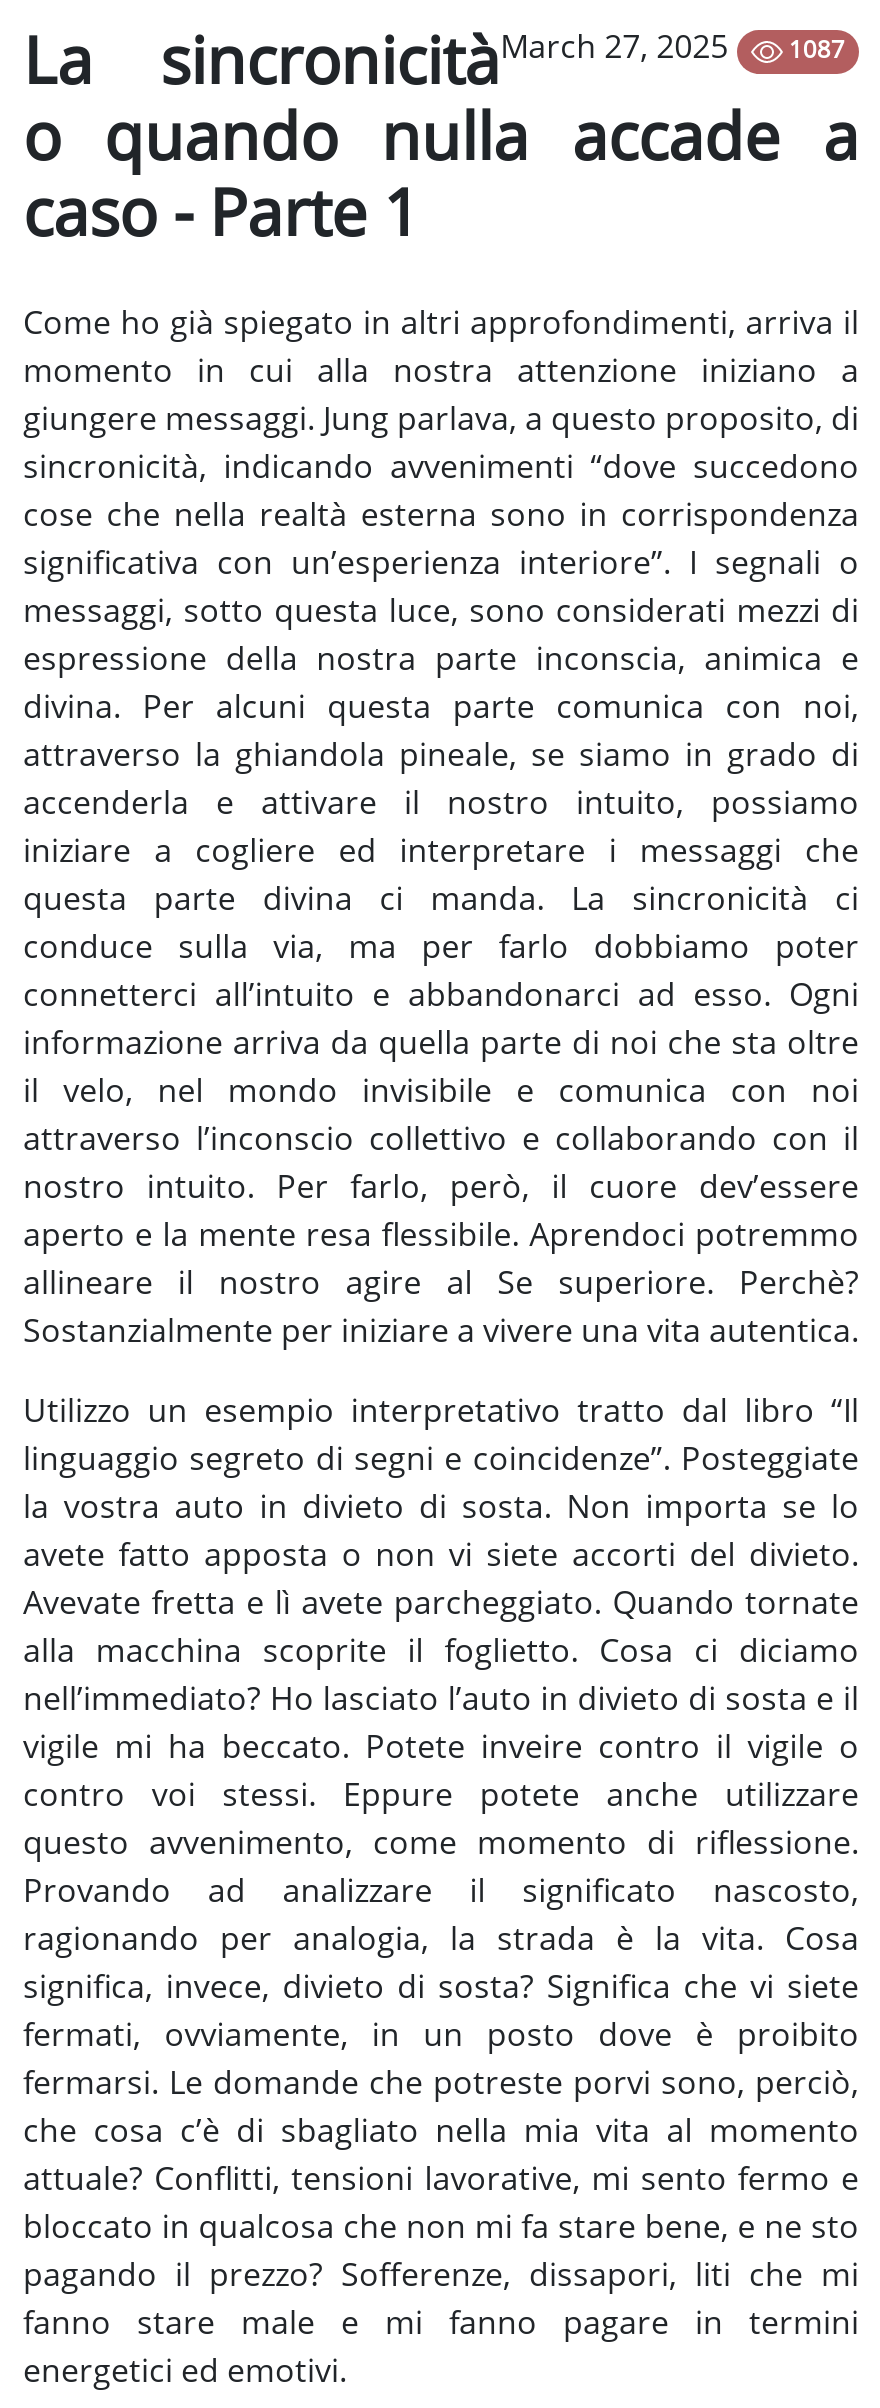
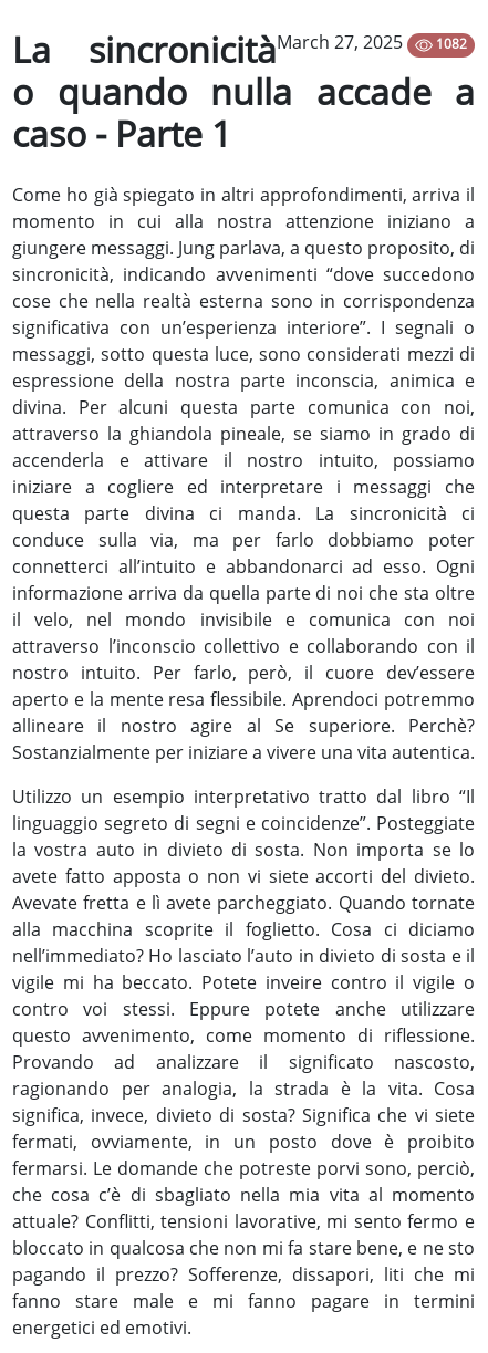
- La sincronicità March 27, 2025 1087
+ La sincronicità March 27, 2025 1082
